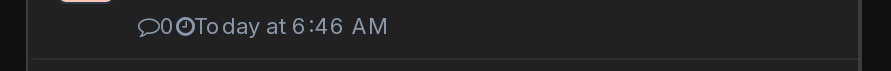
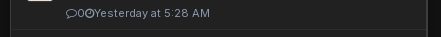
- Today at 6:46 AM
+ Yesterday at 5:28 AM
